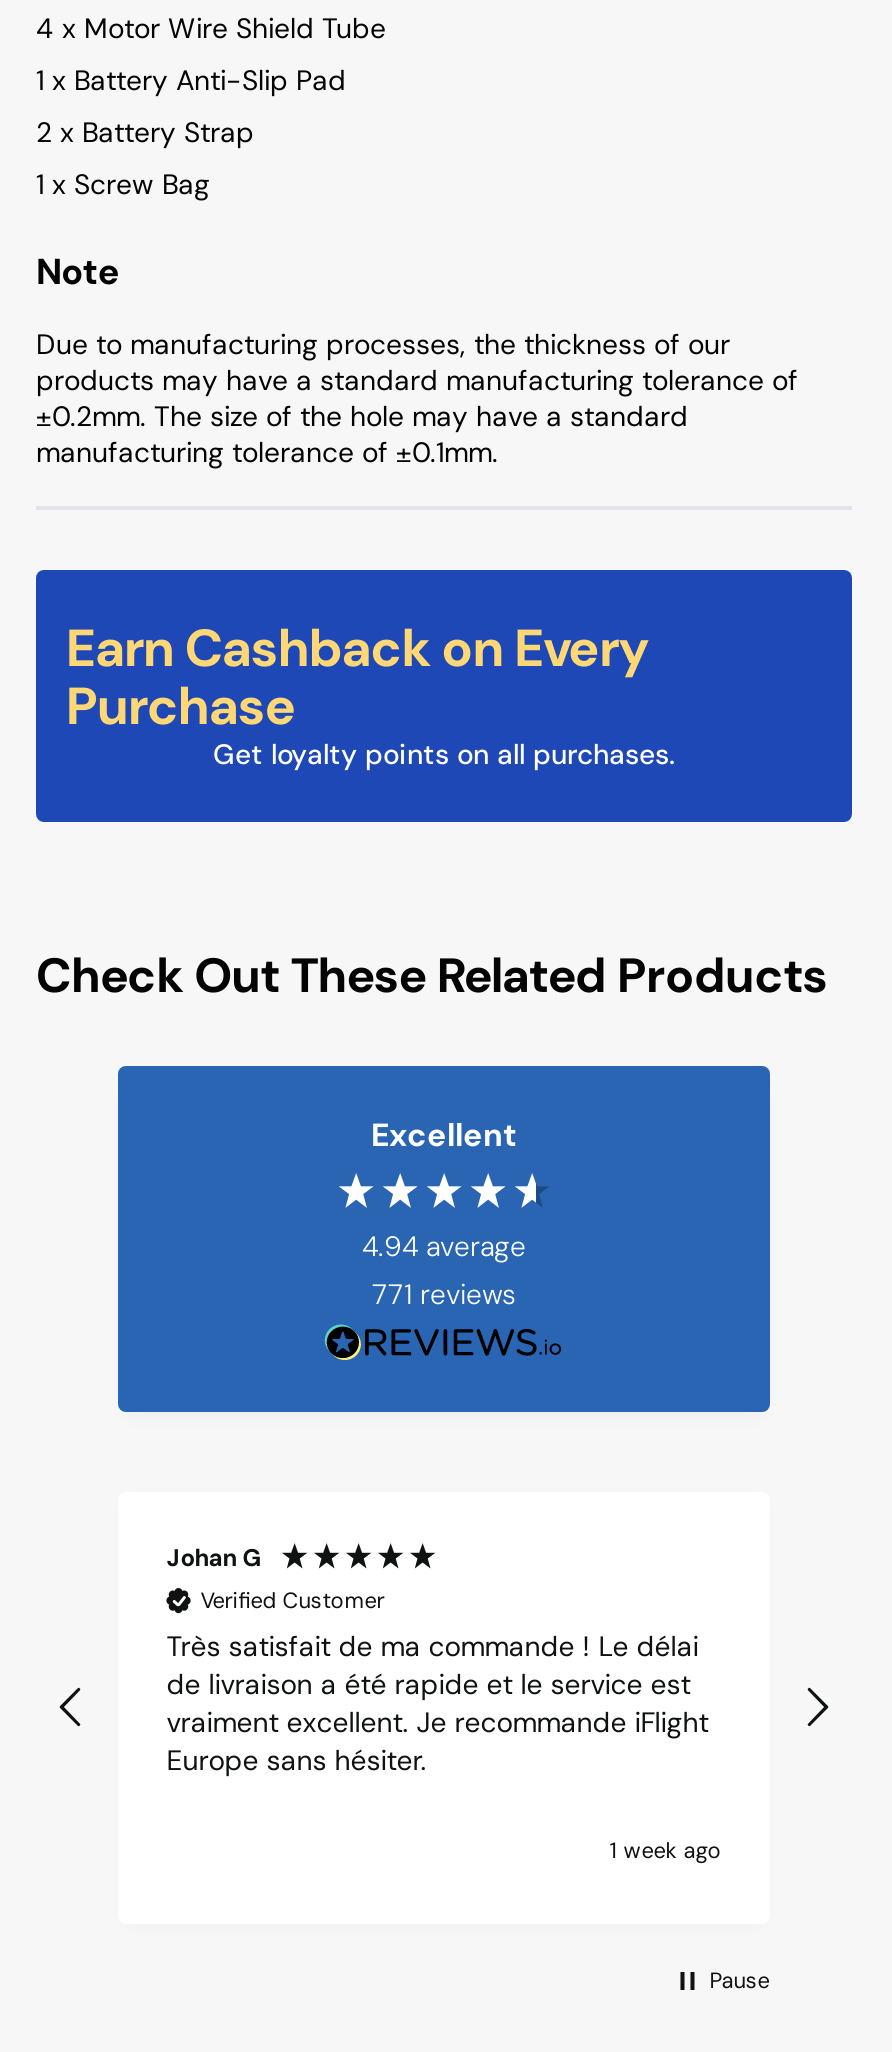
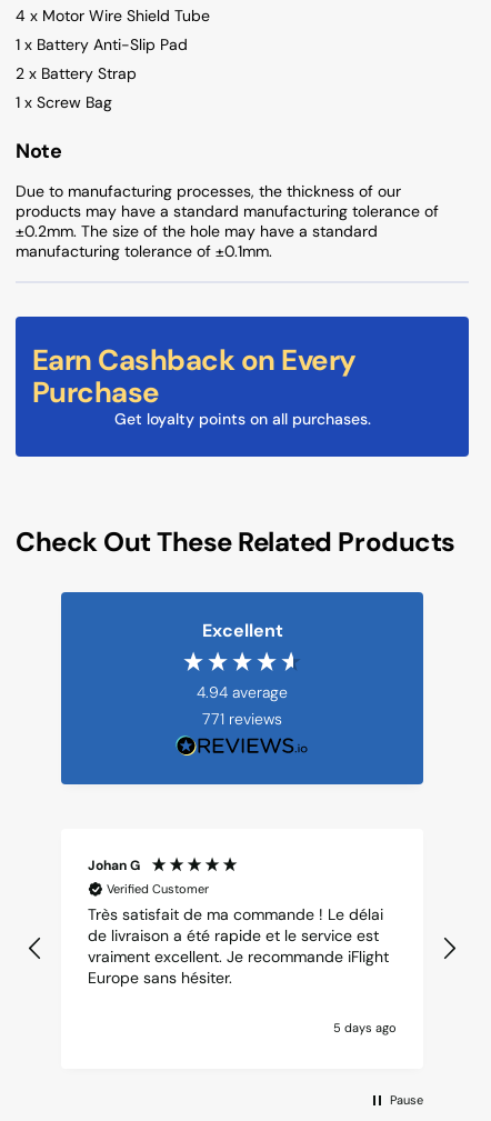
- 1 week ago
+ 5 days ago
